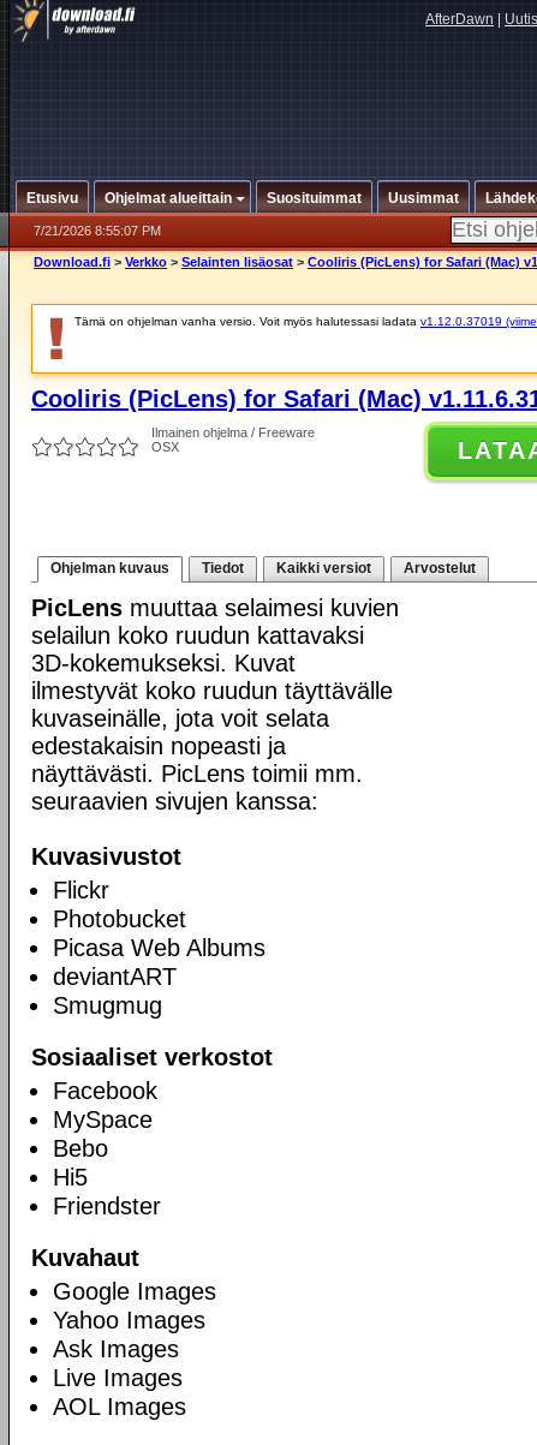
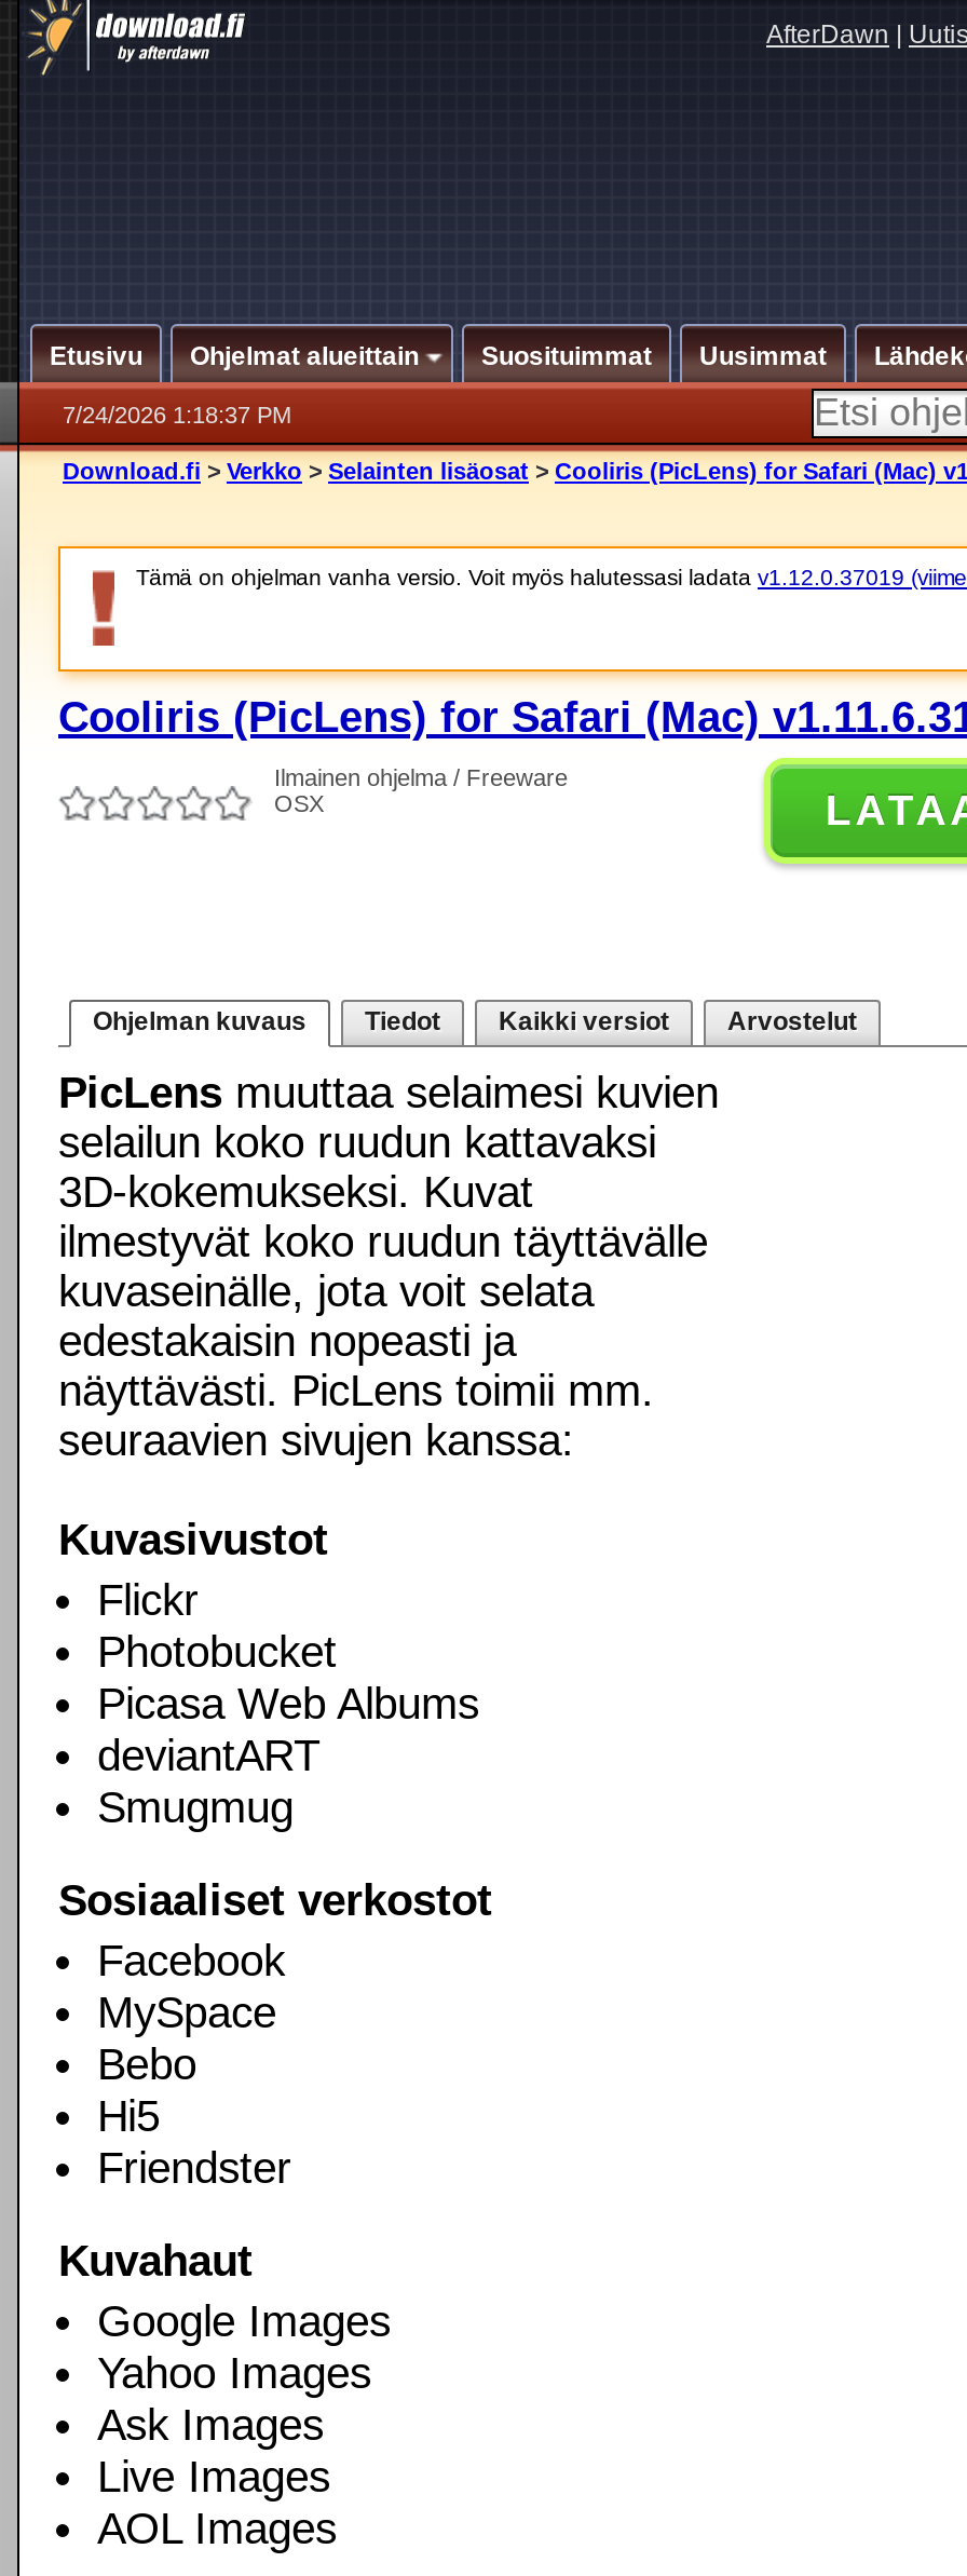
- 7/21/2026 8:55:07 PM
+ 7/24/2026 1:18:37 PM
